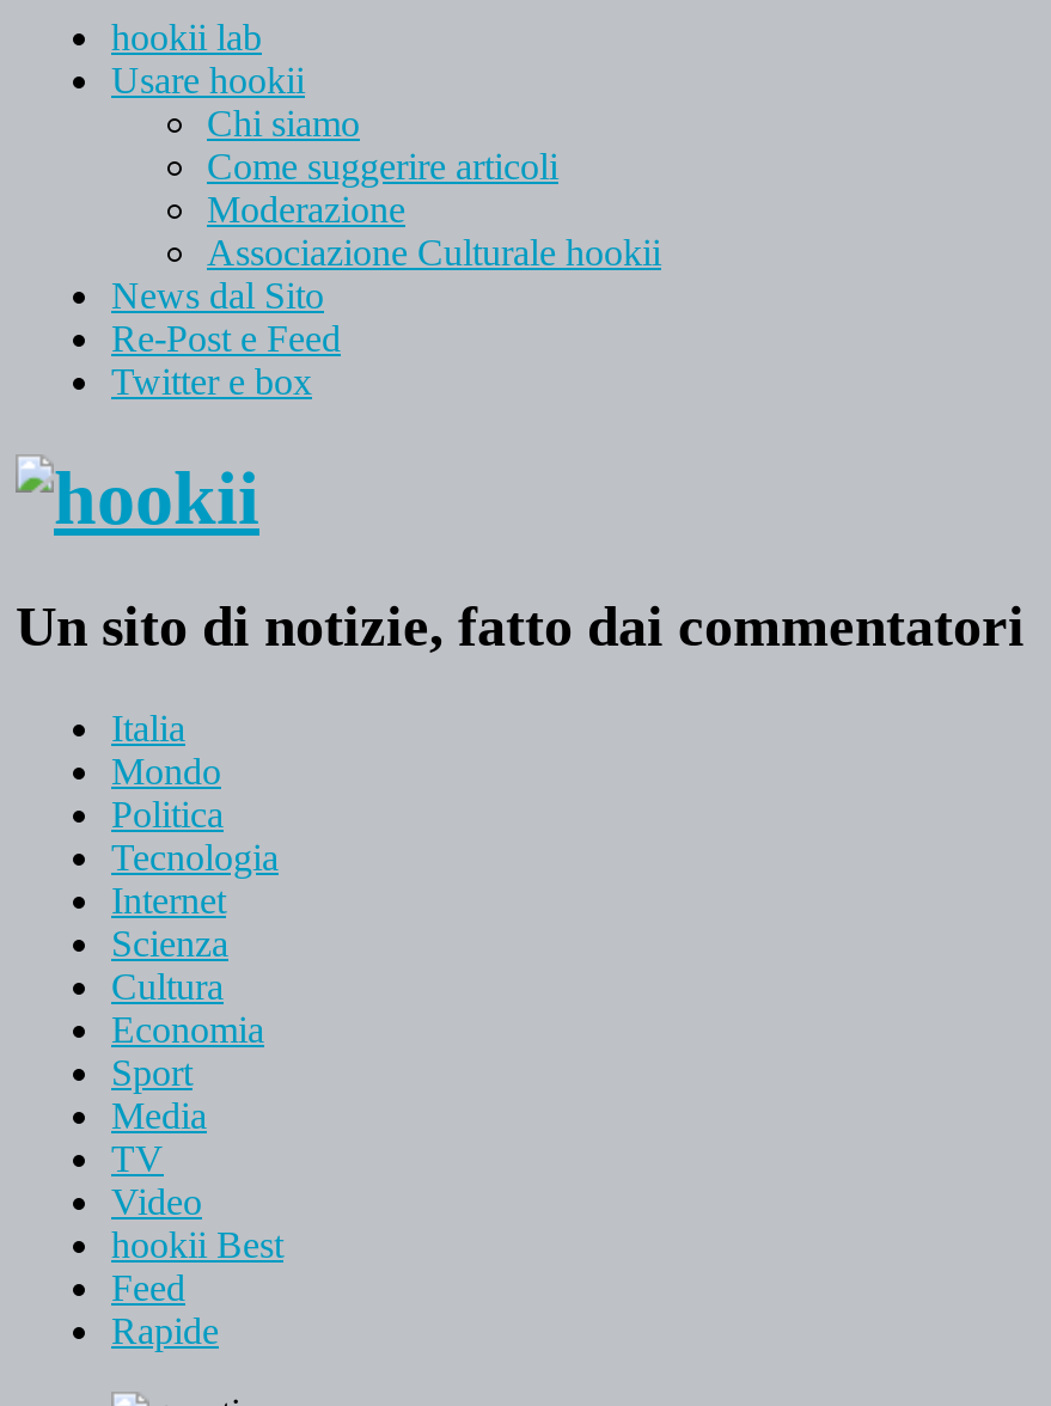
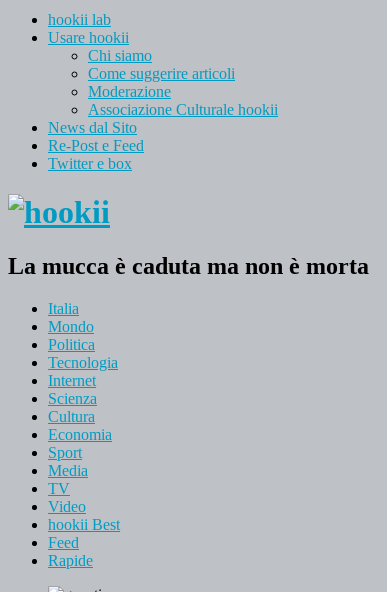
- Un sito di notizie, fatto dai commentatori
+ La mucca è caduta ma non è morta
